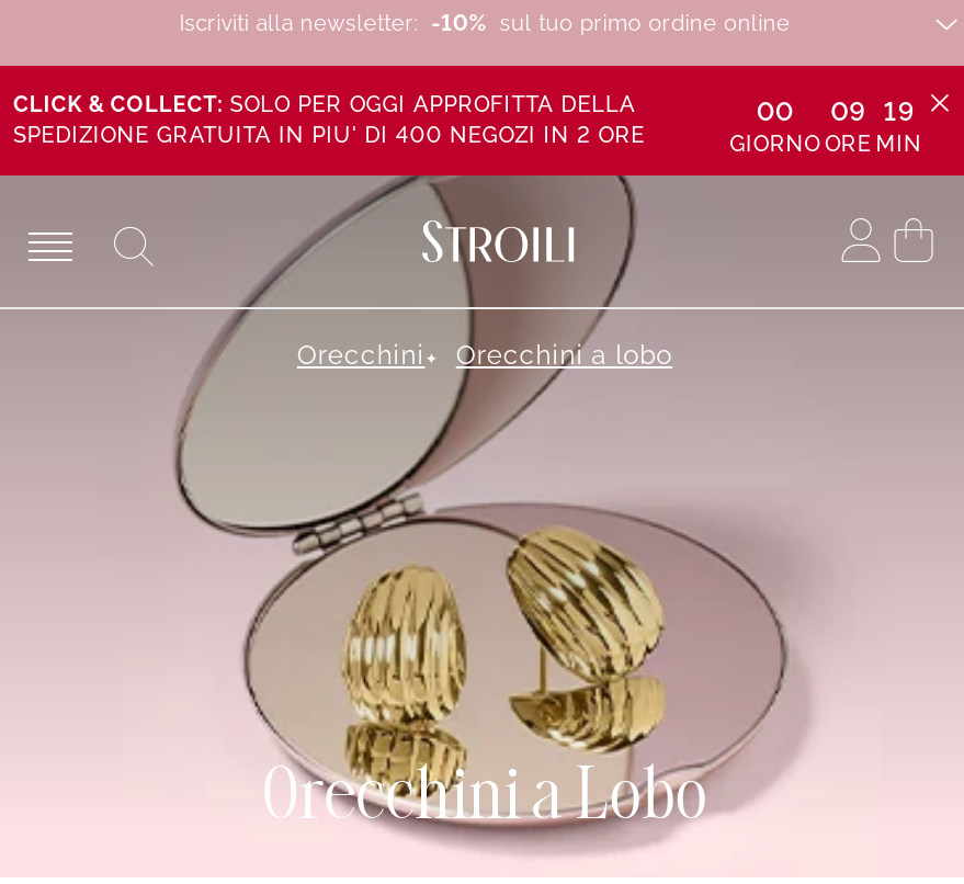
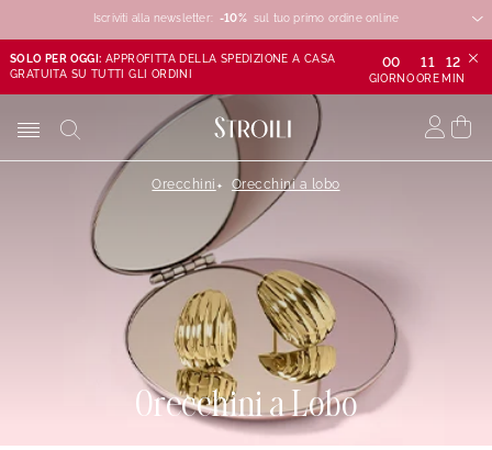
- CLICK & COLLECT: SOLO PER OGGI APPROFITTA DELLA
- SPEDIZIONE GRATUITA IN PIU' DI 400 NEGOZI IN 2 ORE
+ SOLO PER OGGI: APPROFITTA DELLA SPEDIZIONE A CASA
+ GRATUITA SU TUTTI GLI ORDINI

- 09
+ 11

- 19
+ 12
